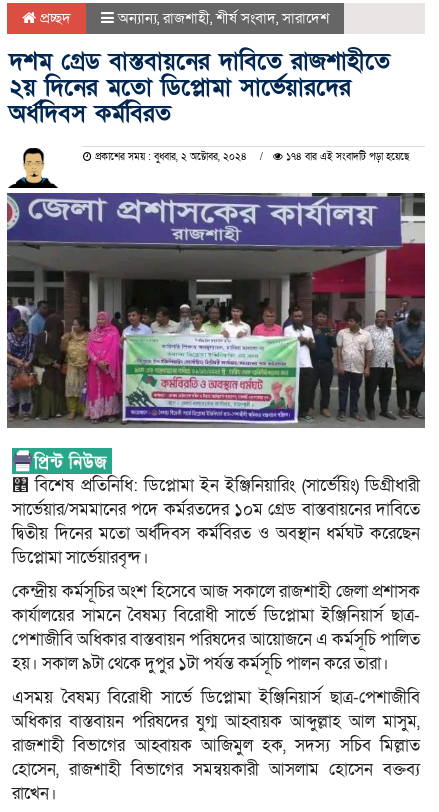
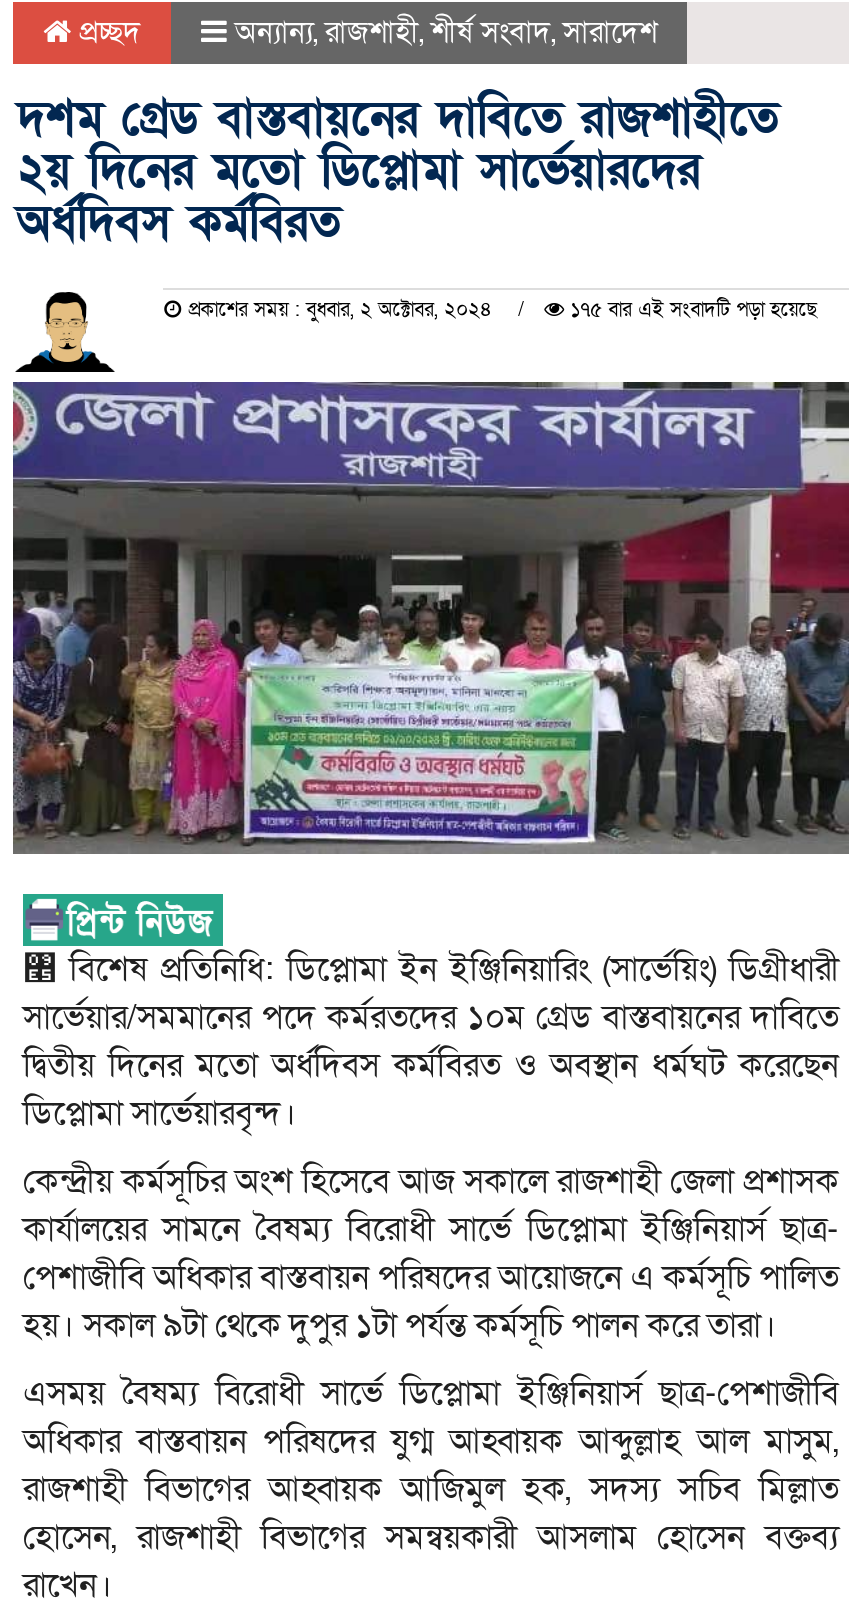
- ১৭৪ বার এই সংবাদটি পড়া হয়েছে
+ ১৭৫ বার এই সংবাদটি পড়া হয়েছে
